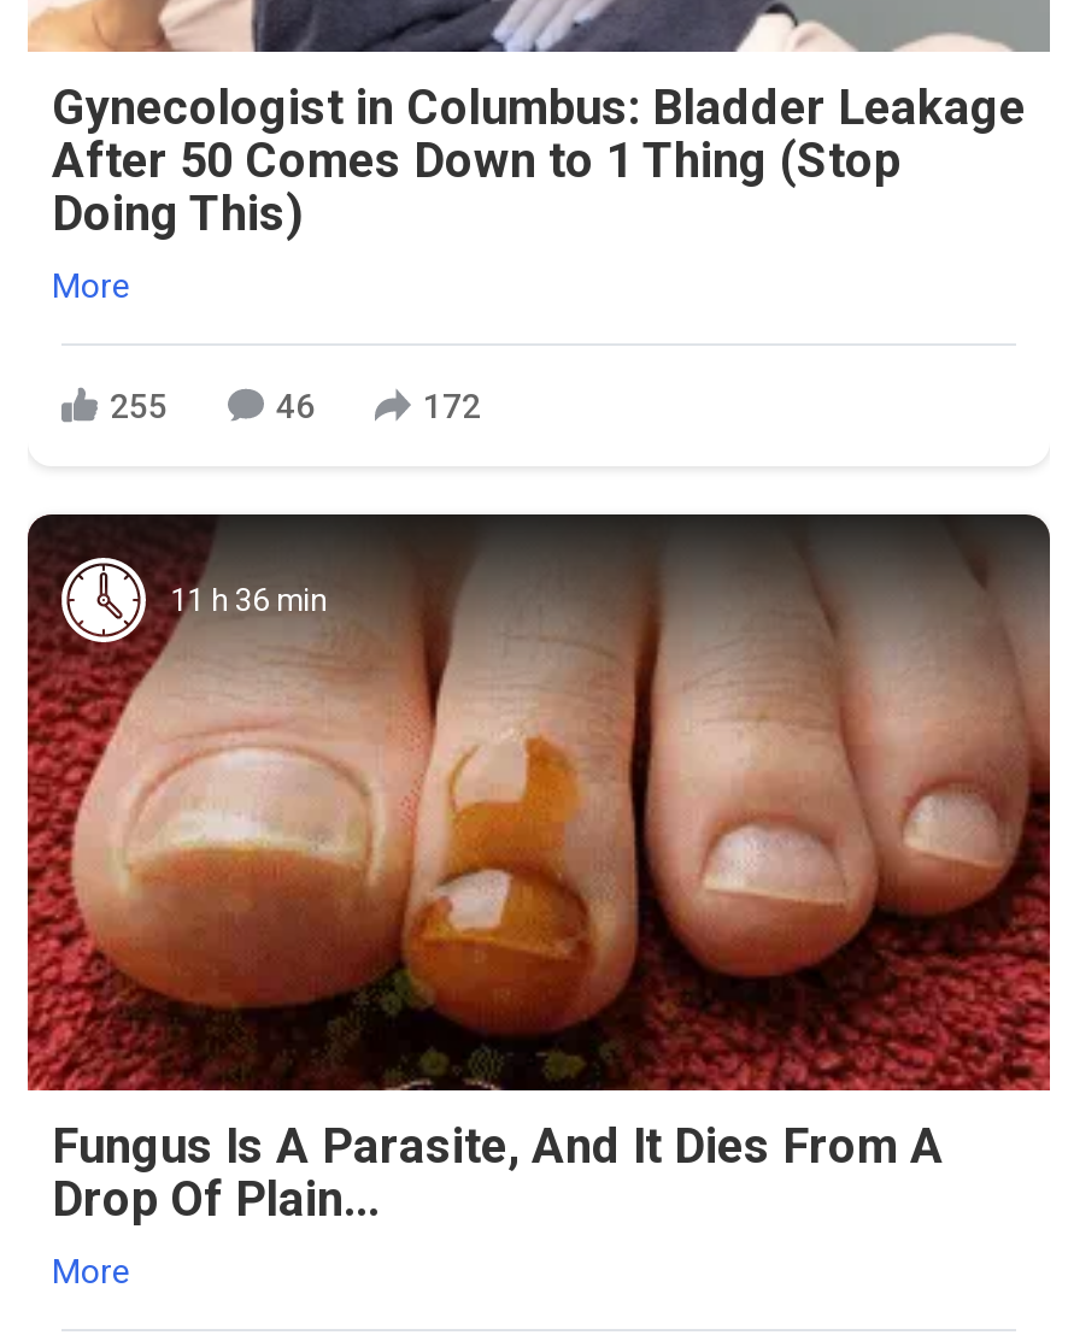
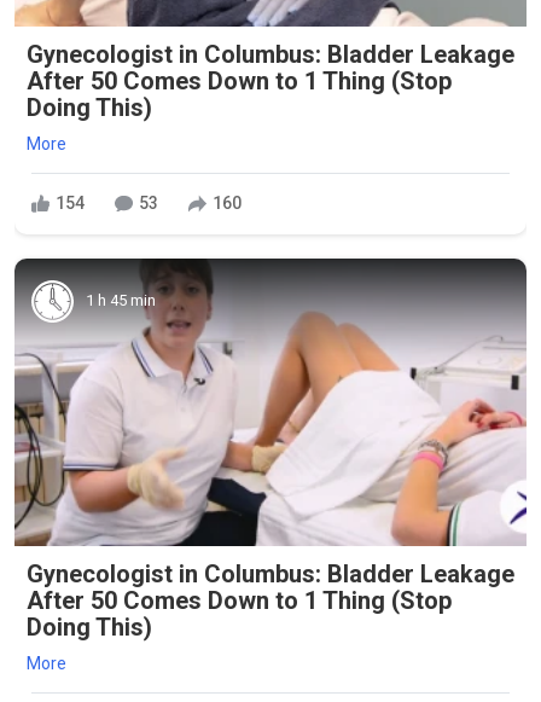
- 255
- 46
- 172
+ 154
+ 53
+ 160

- [image]
- 11 h 36 min
+ [image]
+ 1 h 45 min

- Fungus Is A Parasite, And It Dies From A
- Drop Of Plain...
+ Gynecologist in Columbus: Bladder Leakage
+ After 50 Comes Down to 1 Thing (Stop
+ Doing This)
